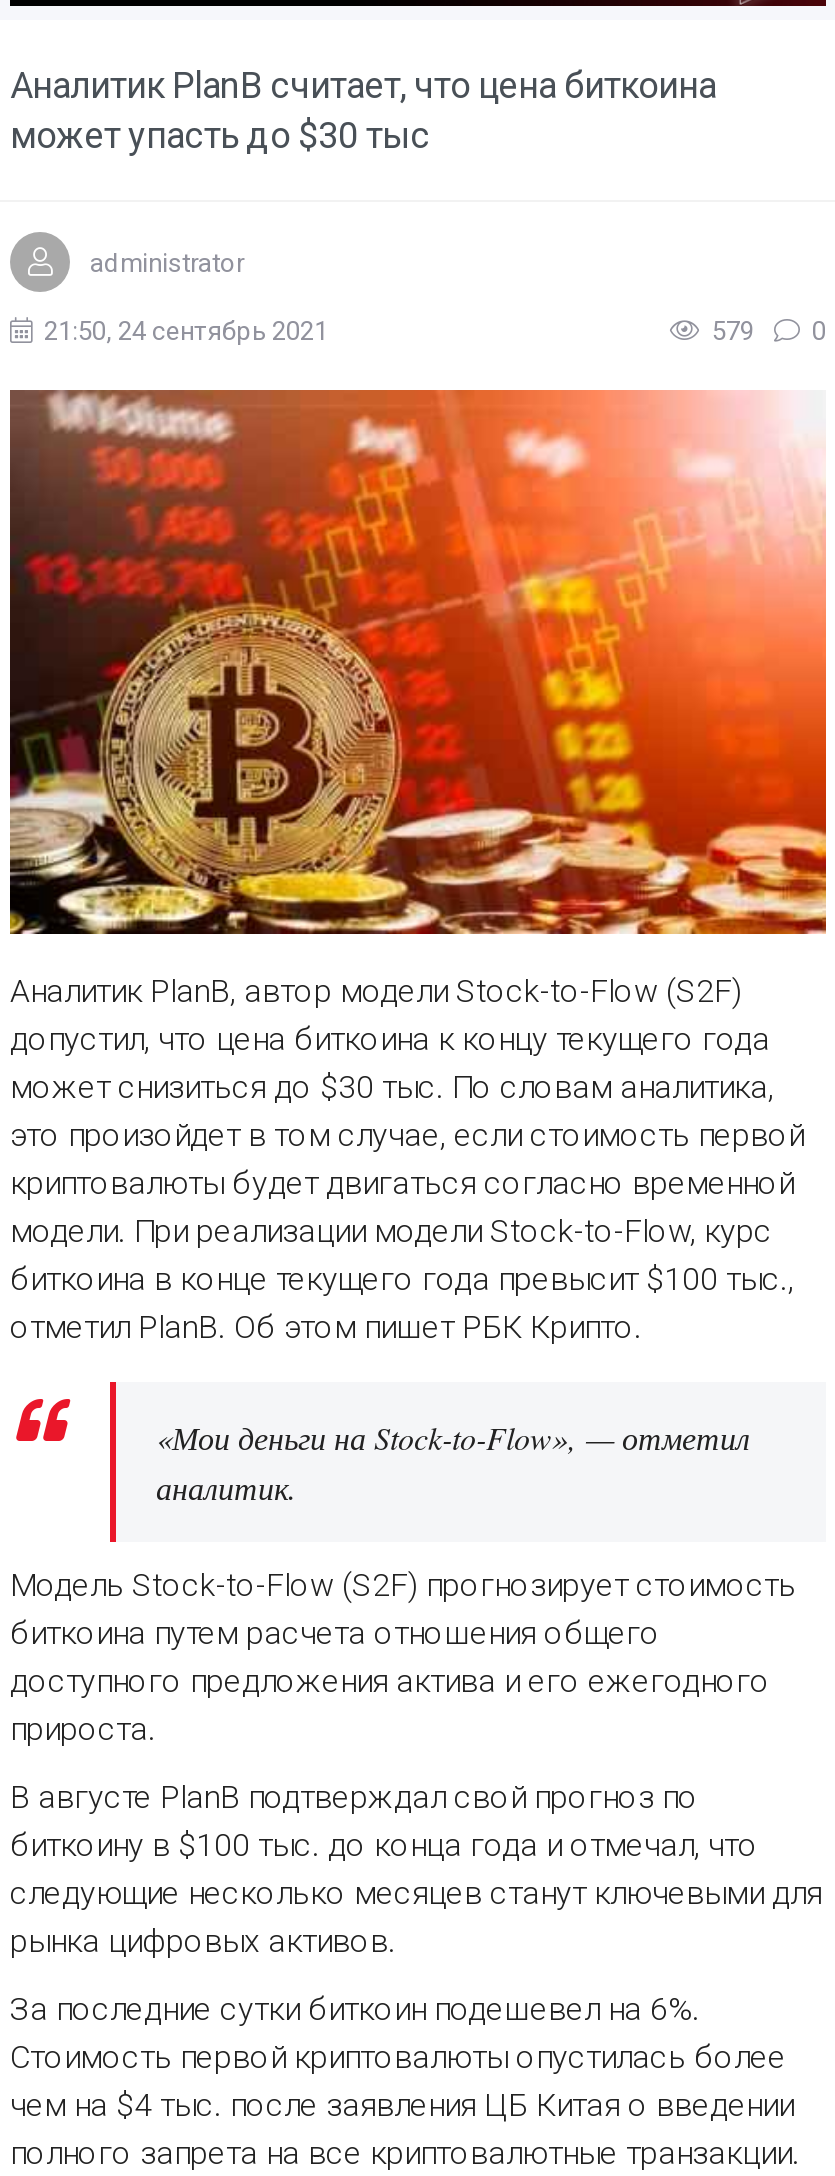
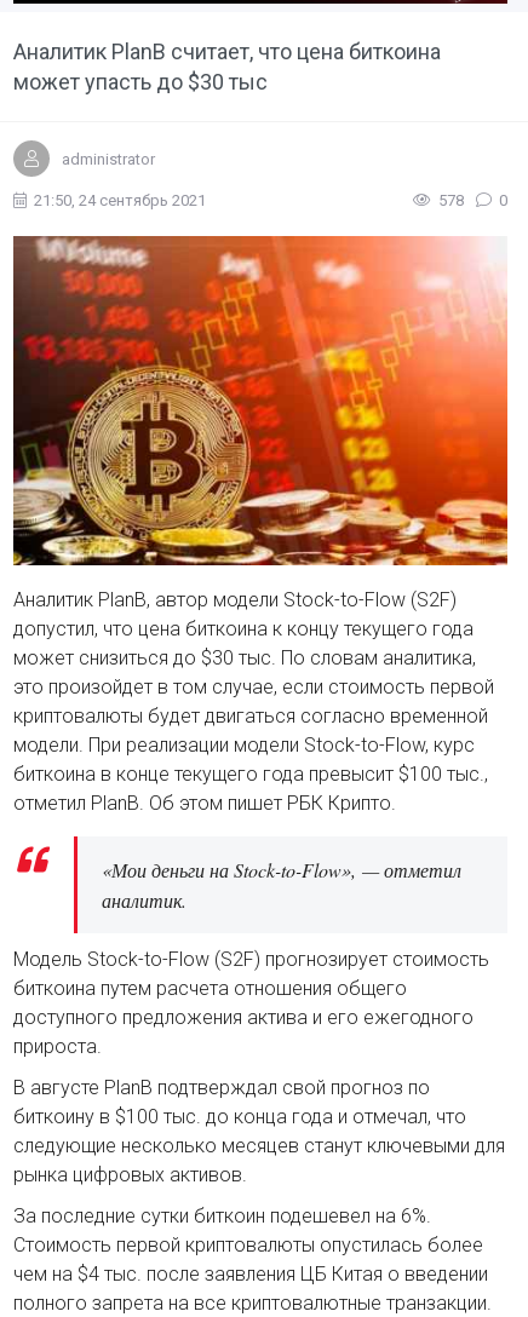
- 579 0
+ 578 0
